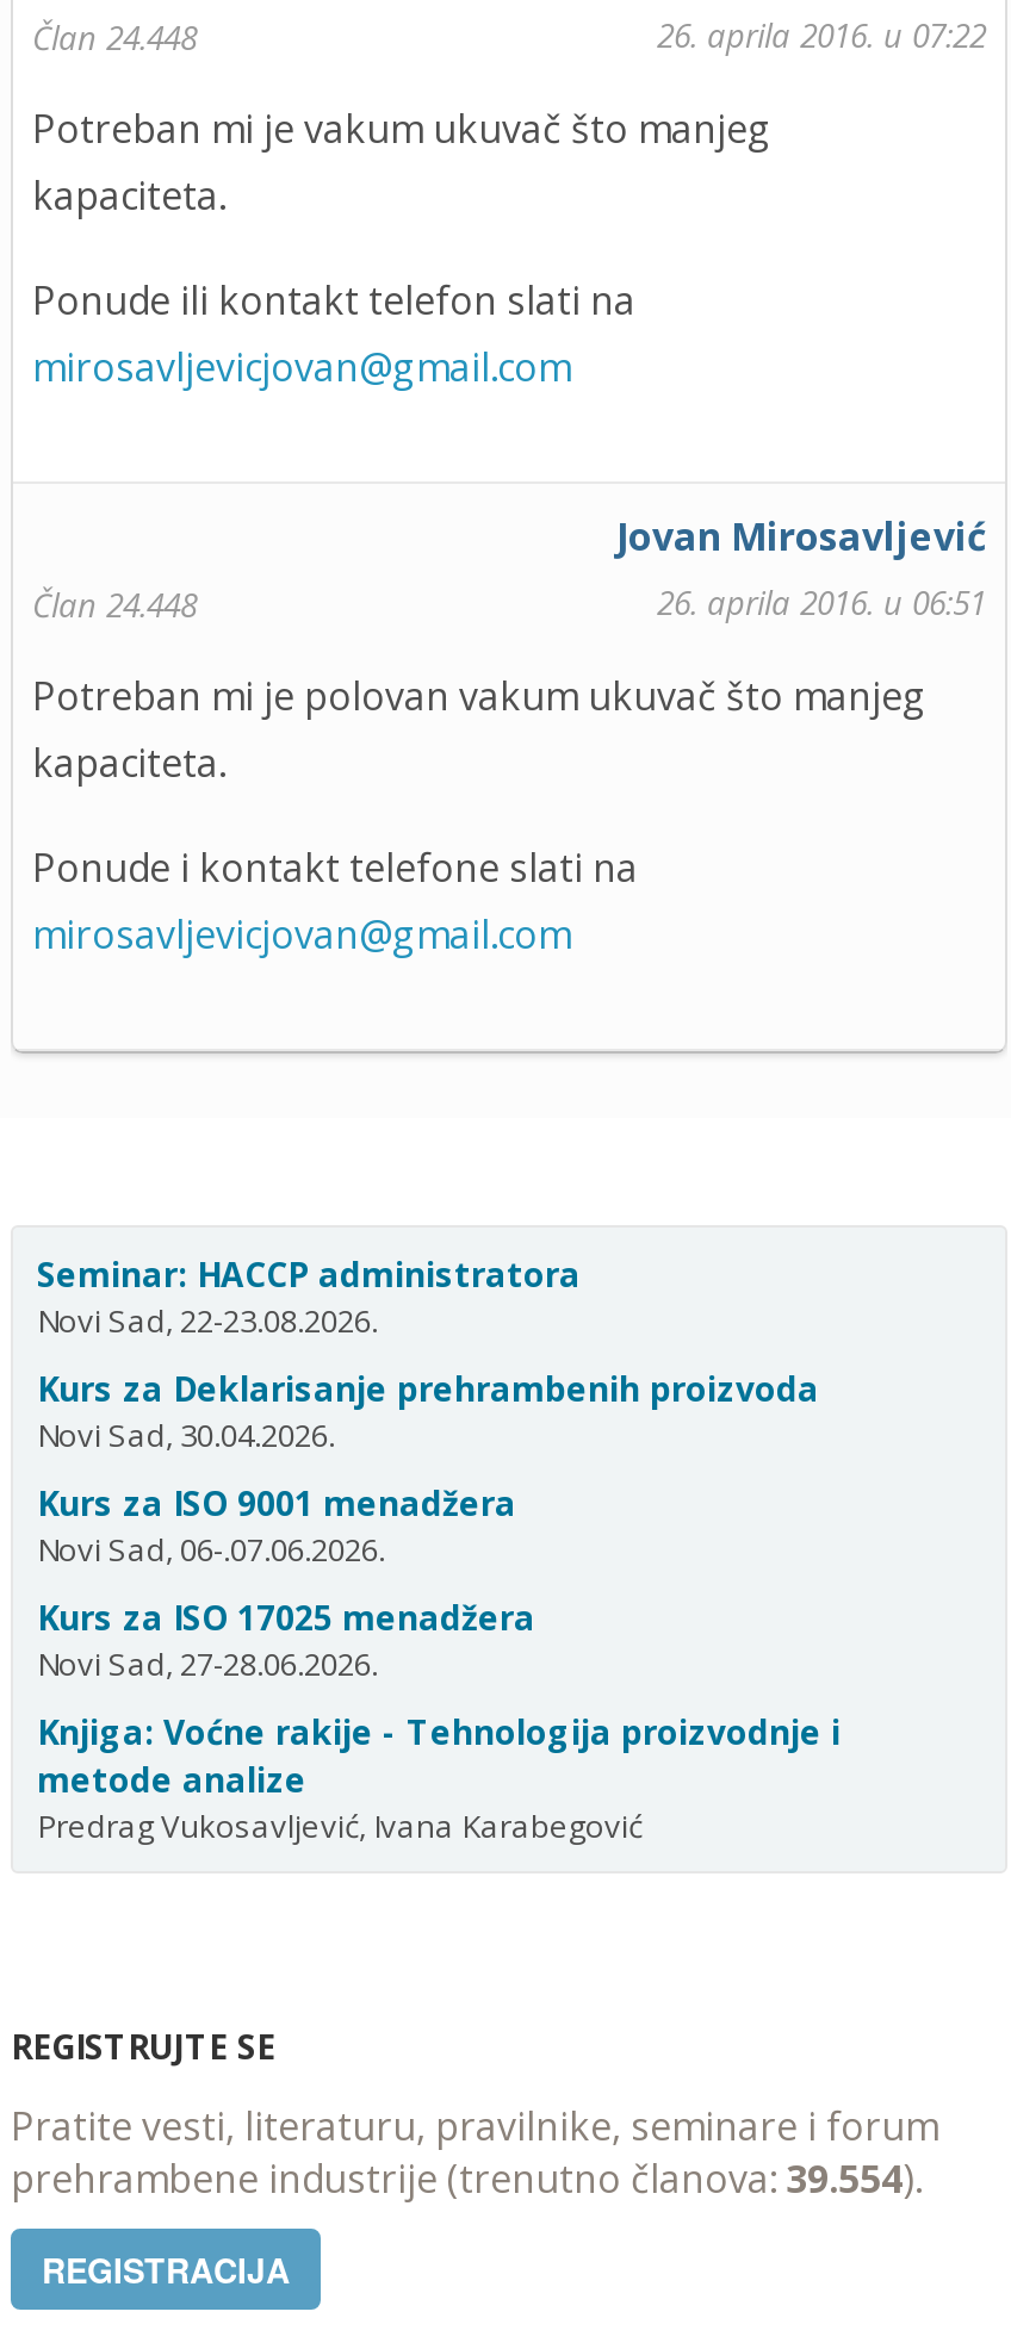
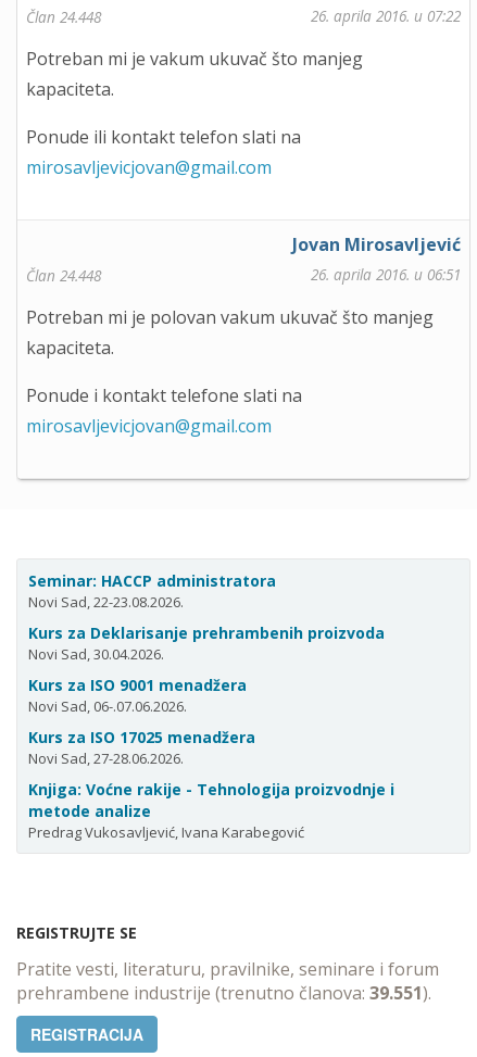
- prehrambene industrije (trenutno članova: 39.554).
+ prehrambene industrije (trenutno članova: 39.551).
